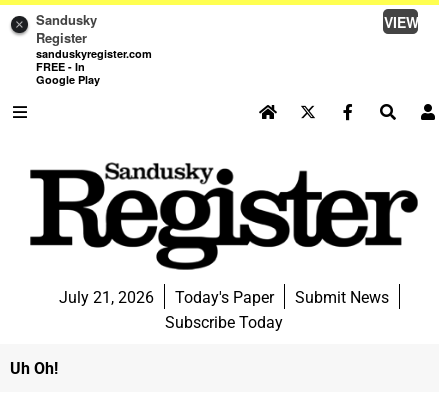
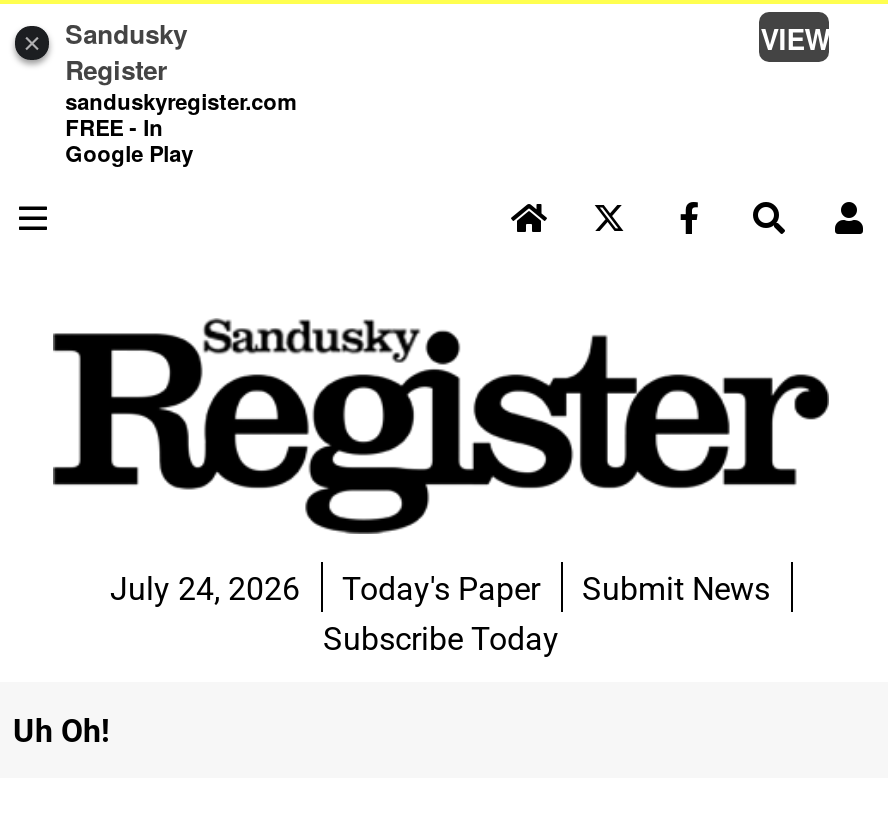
- July 21, 2026 Today's Paper Submit News
+ July 24, 2026 Today's Paper Submit News
